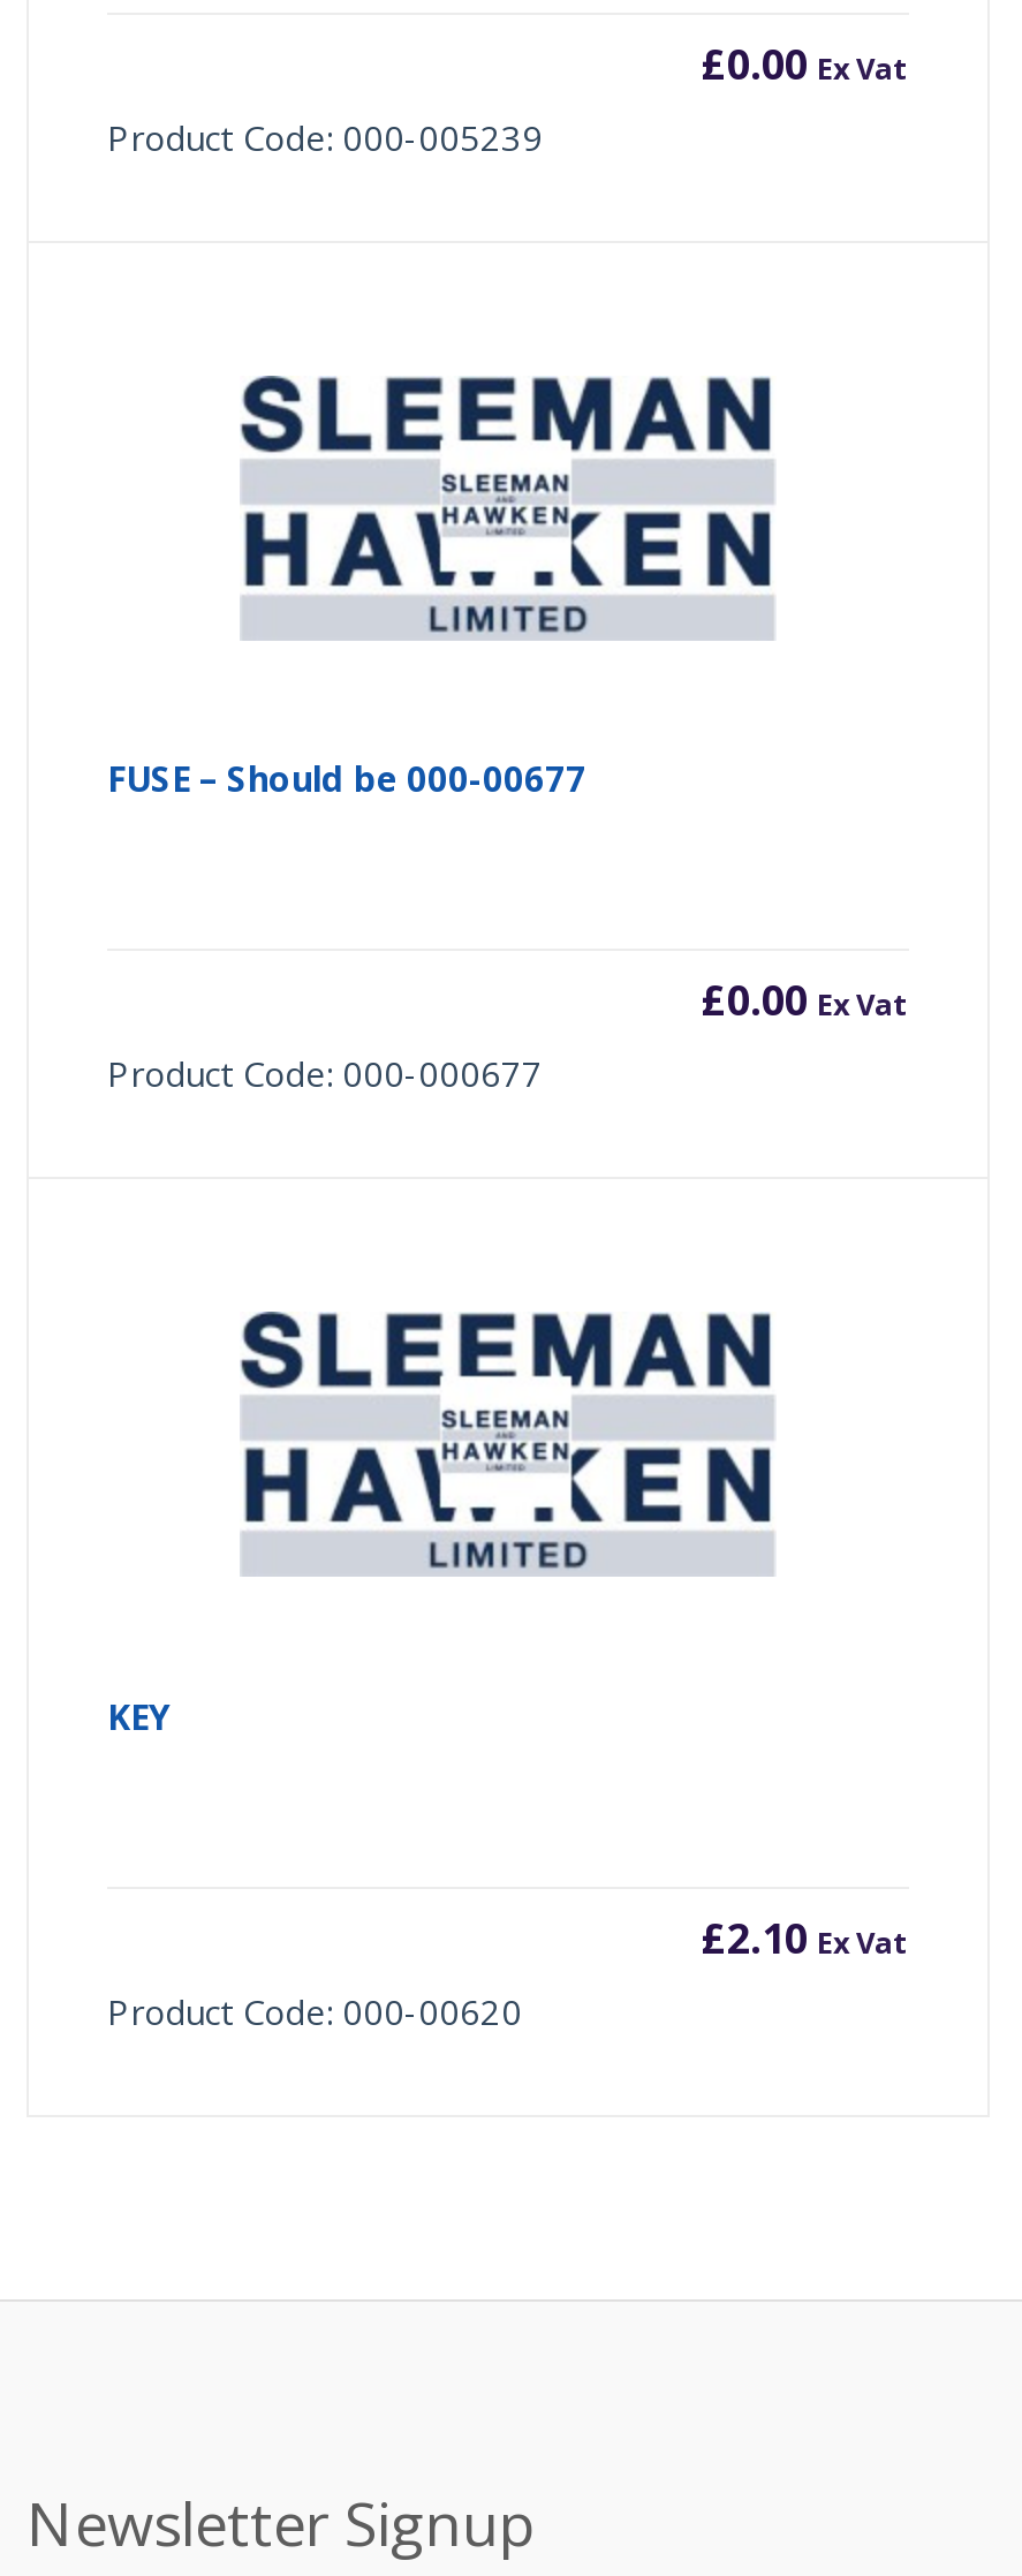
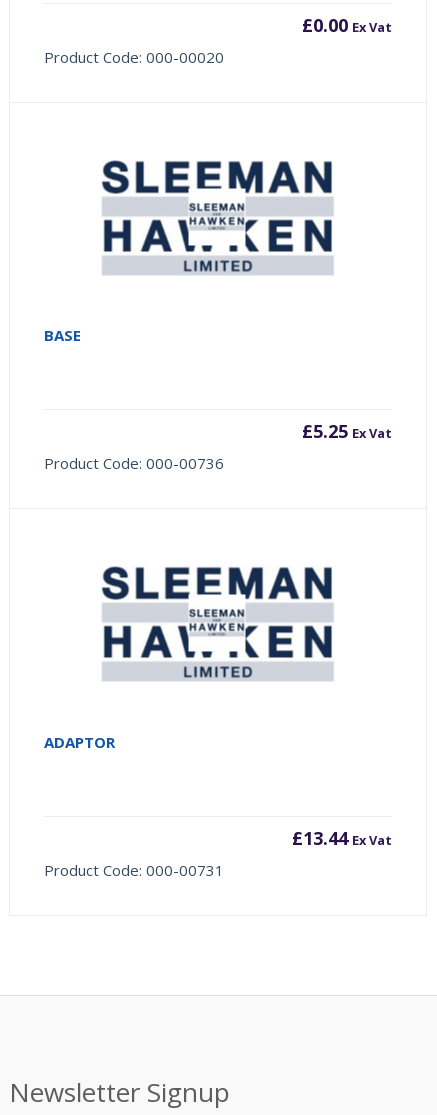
- Product Code: 000-005239
+ Product Code: 000-00020

- FUSE – Should be 000-00677
+ BASE

- £0.00 Ex Vat
- Product Code: 000-000677
+ £5.25 Ex Vat
+ Product Code: 000-00736

- KEY
+ ADAPTOR

- £2.10 Ex Vat
- Product Code: 000-00620
+ £13.44 Ex Vat
+ Product Code: 000-00731
